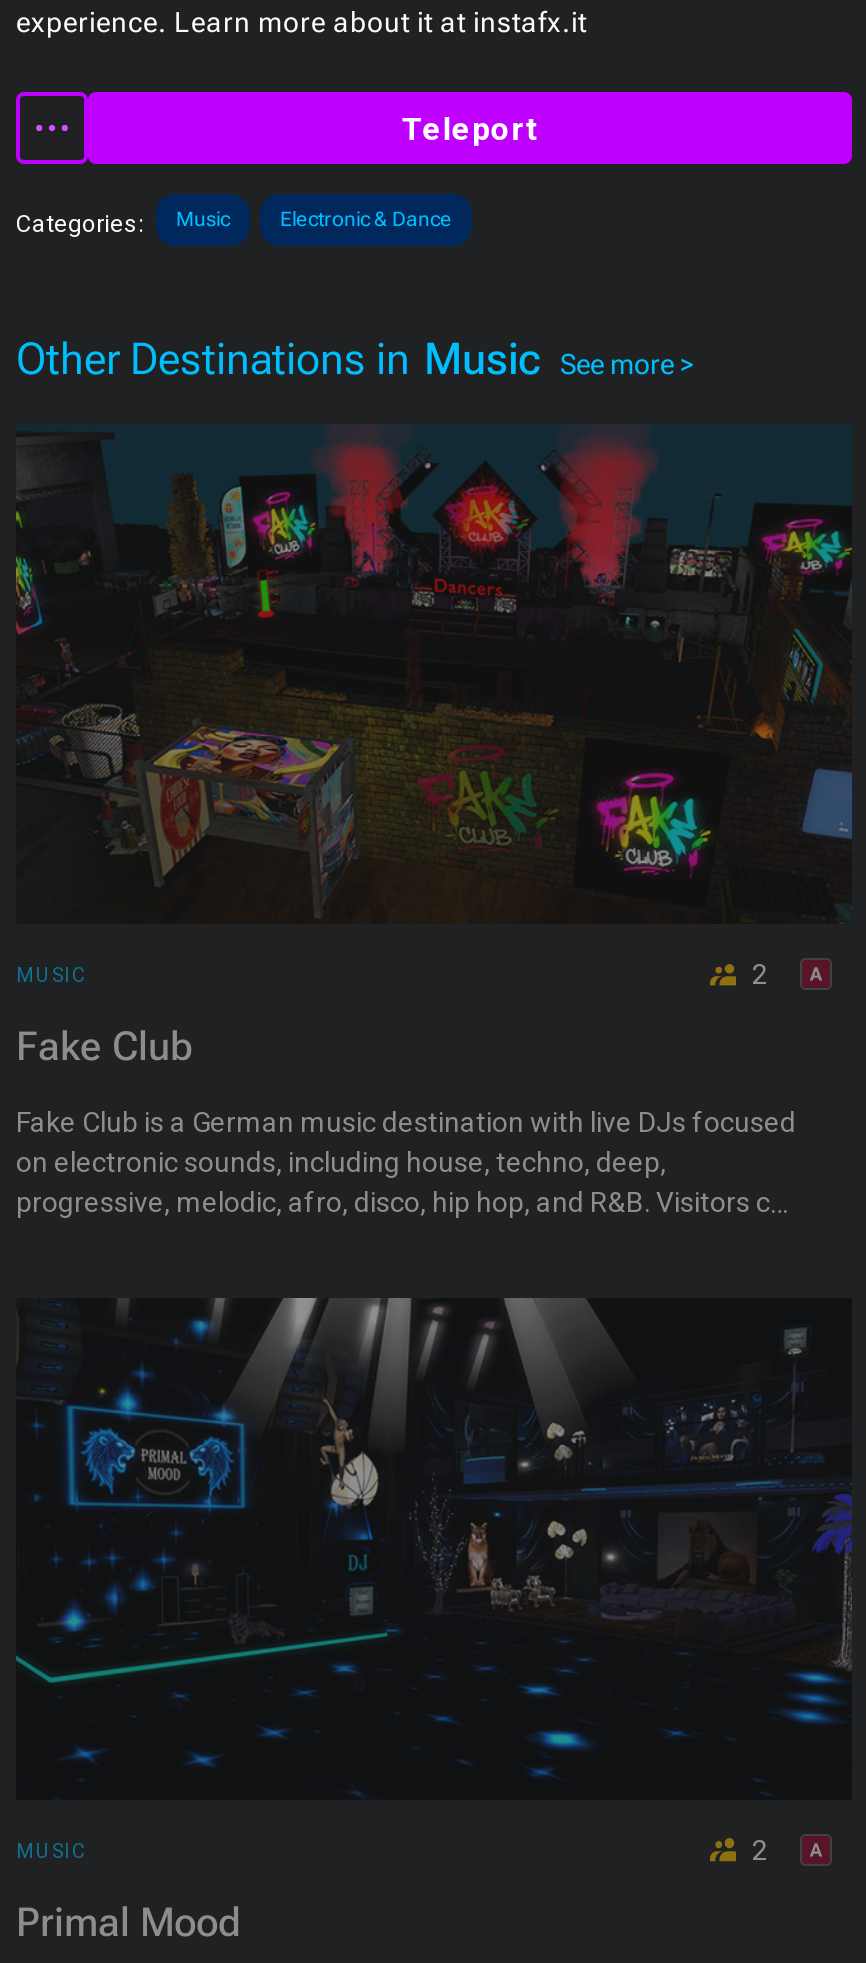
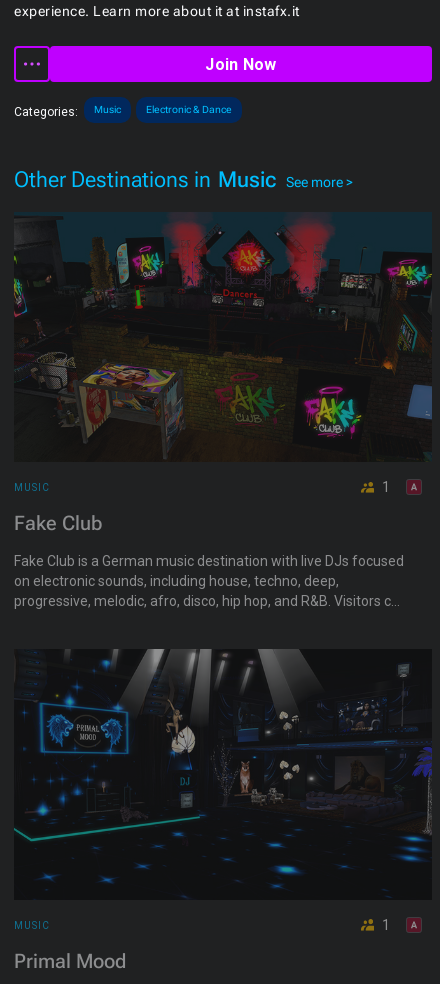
- Teleport
+ Join Now

- 2
+ 1

- 2
+ 1
